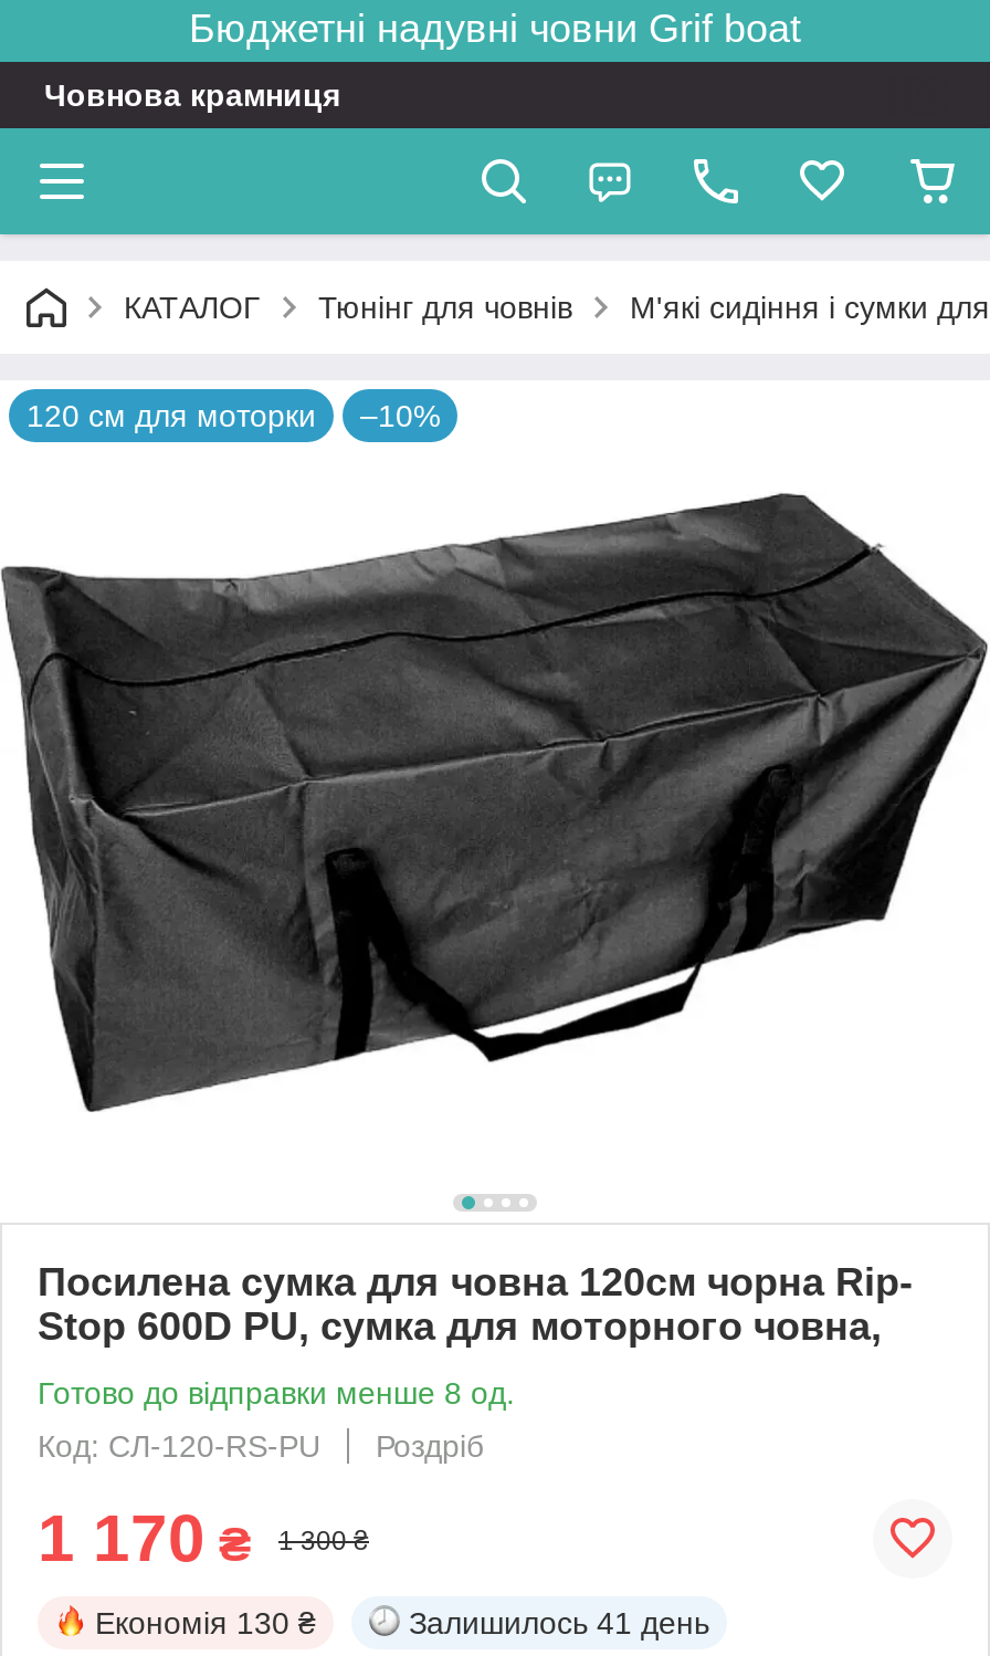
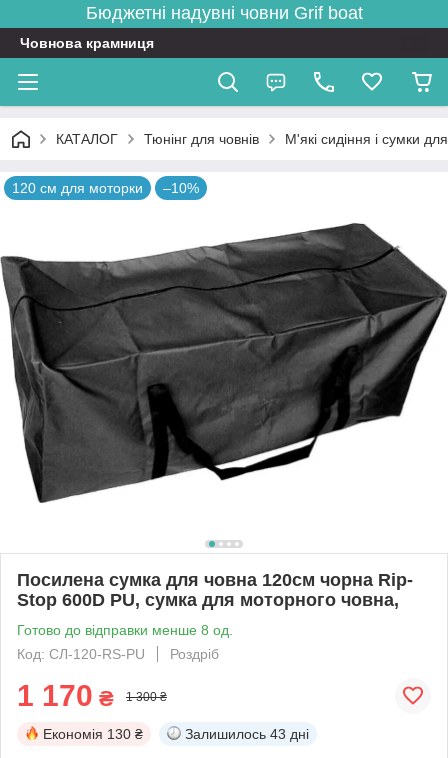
- Залишилось 41 день
+ Залишилось 43 дні
